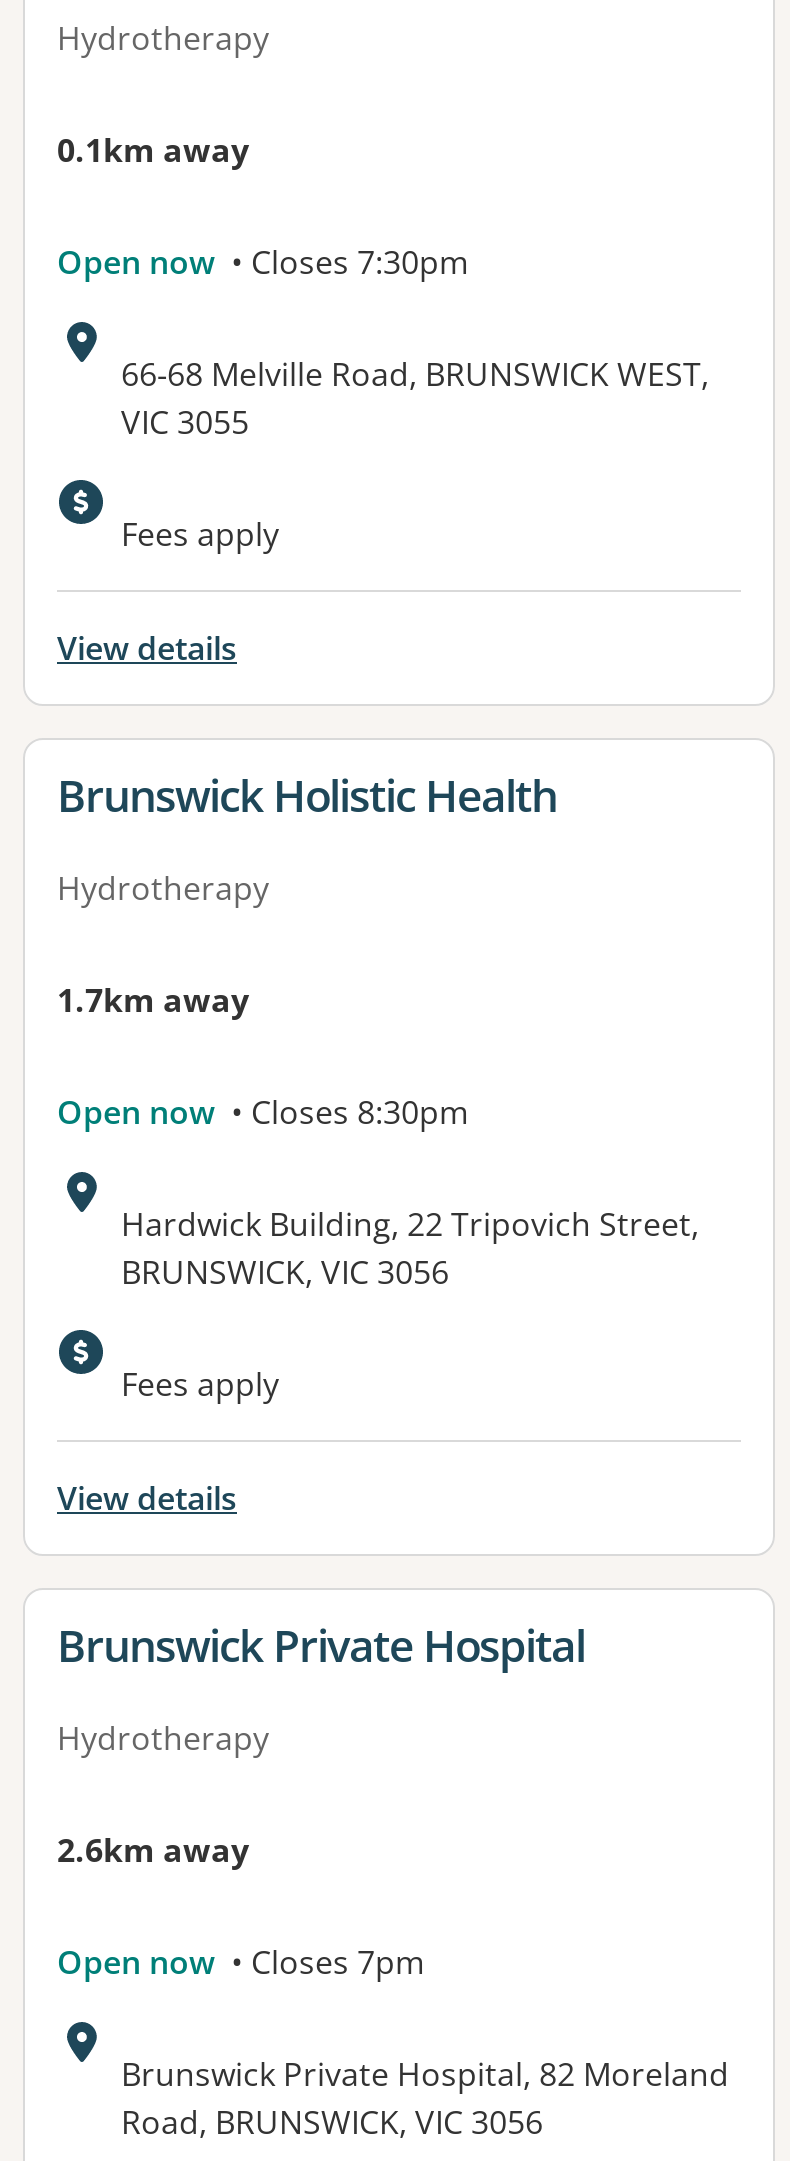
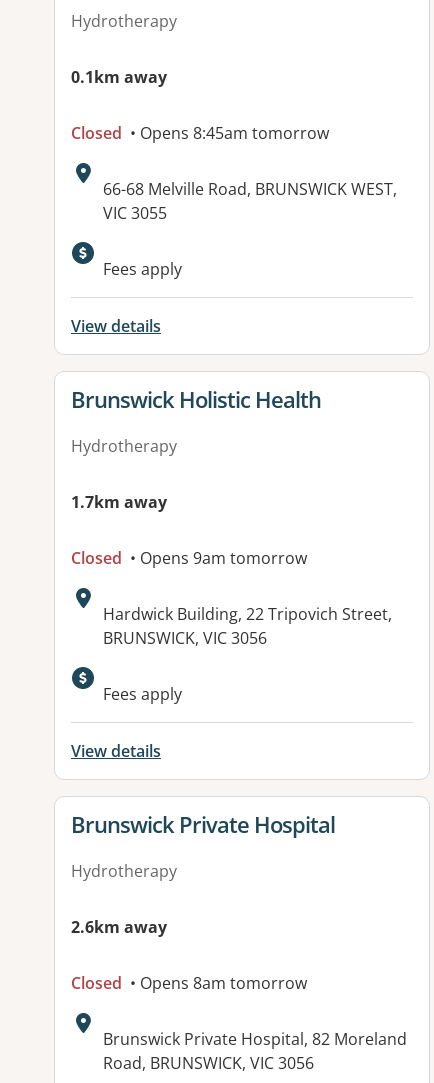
- Open now • Closes 7:30pm
+ Closed • Opens 8:45am tomorrow

- Open now • Closes 8:30pm
+ Closed • Opens 9am tomorrow

- Open now • Closes 7pm
+ Closed • Opens 8am tomorrow
